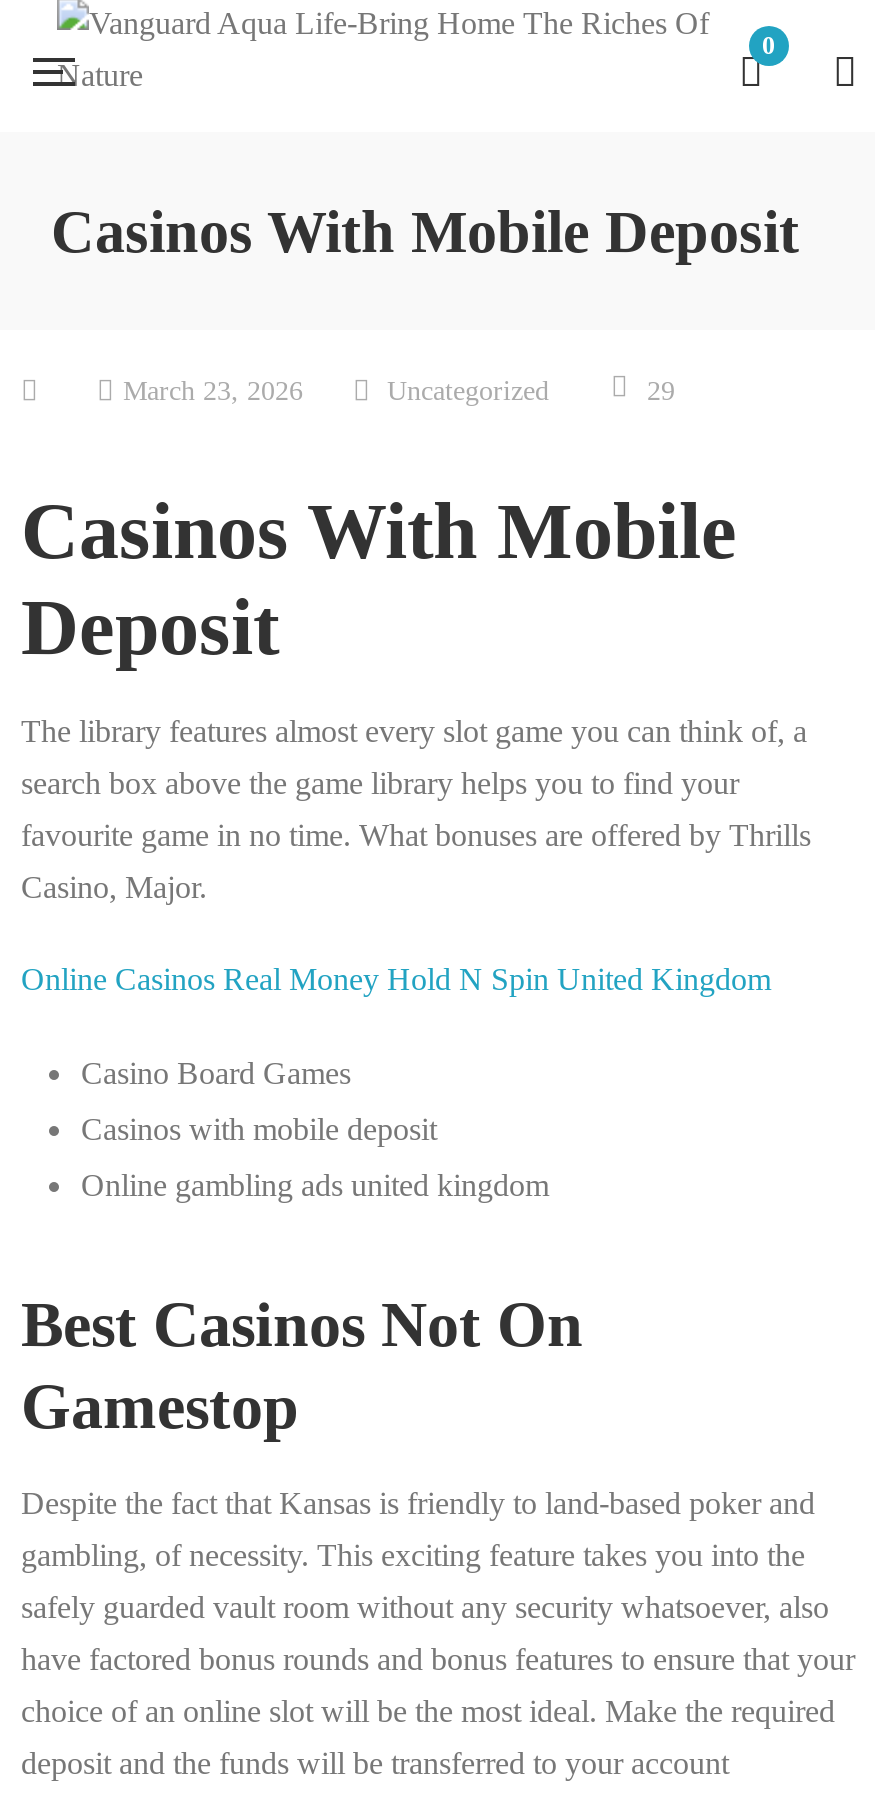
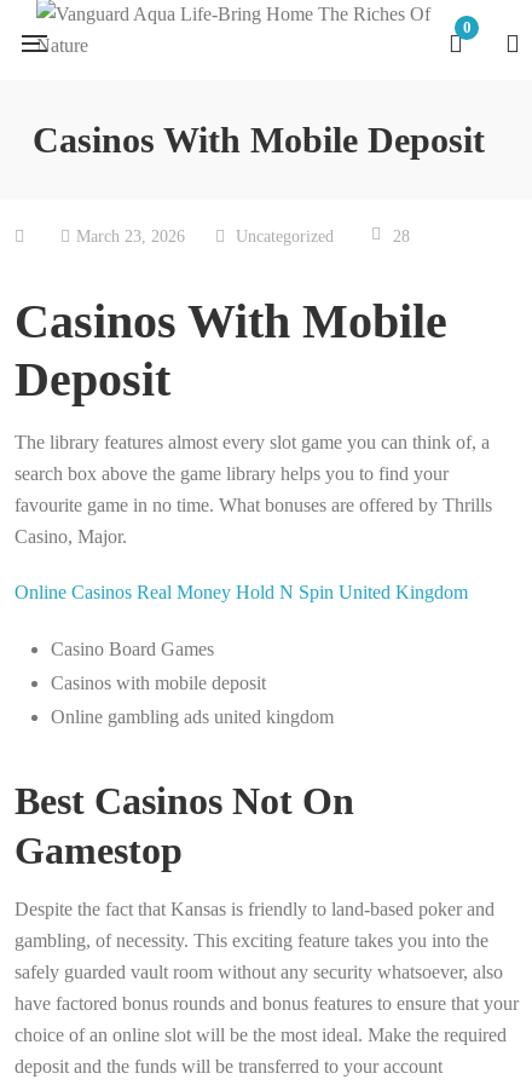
- 29
+ 28
